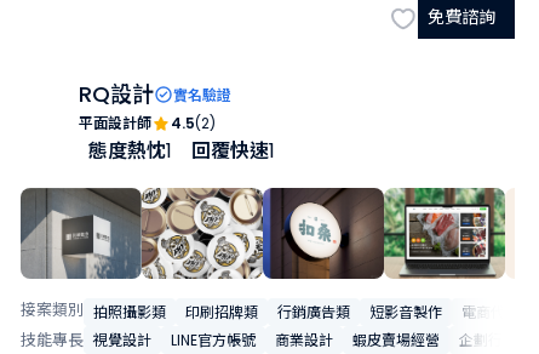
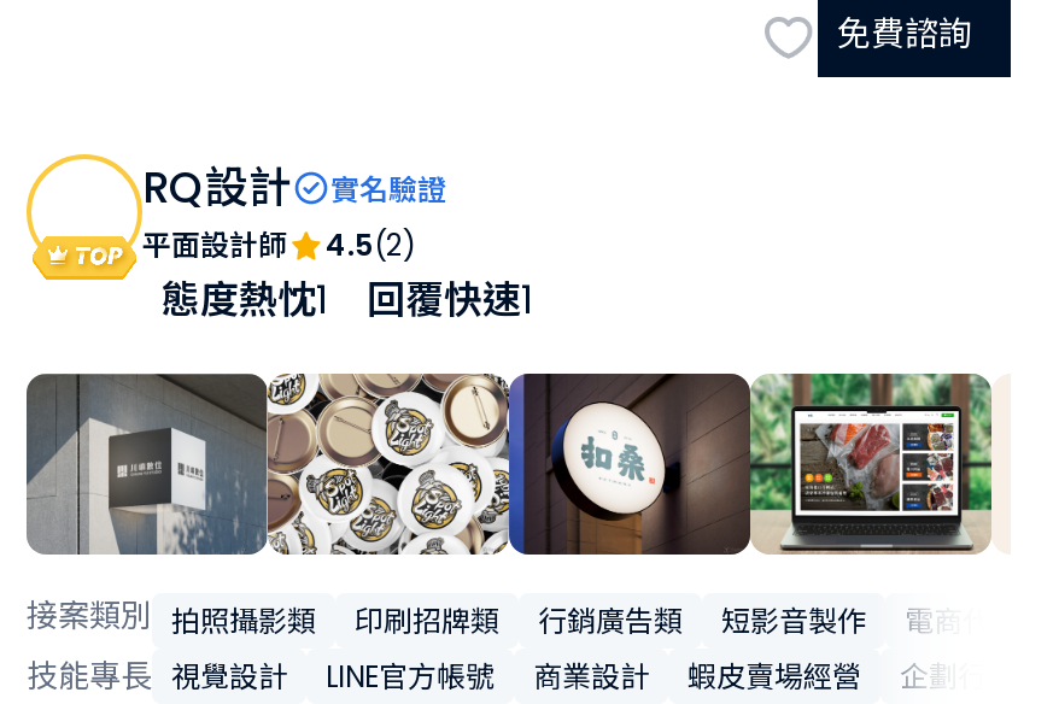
+ [image]
